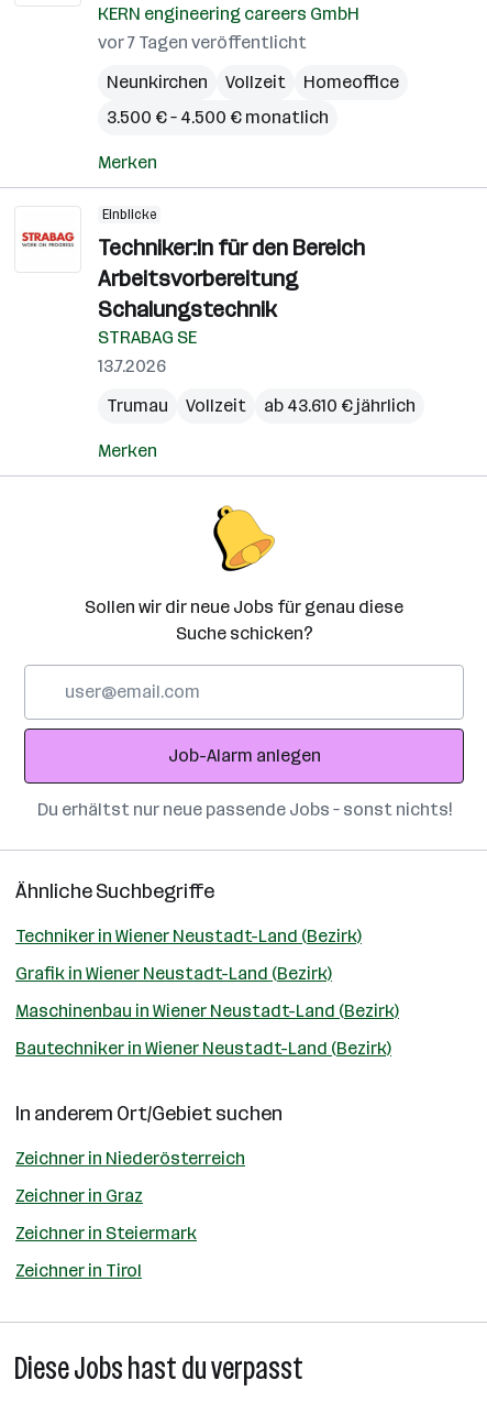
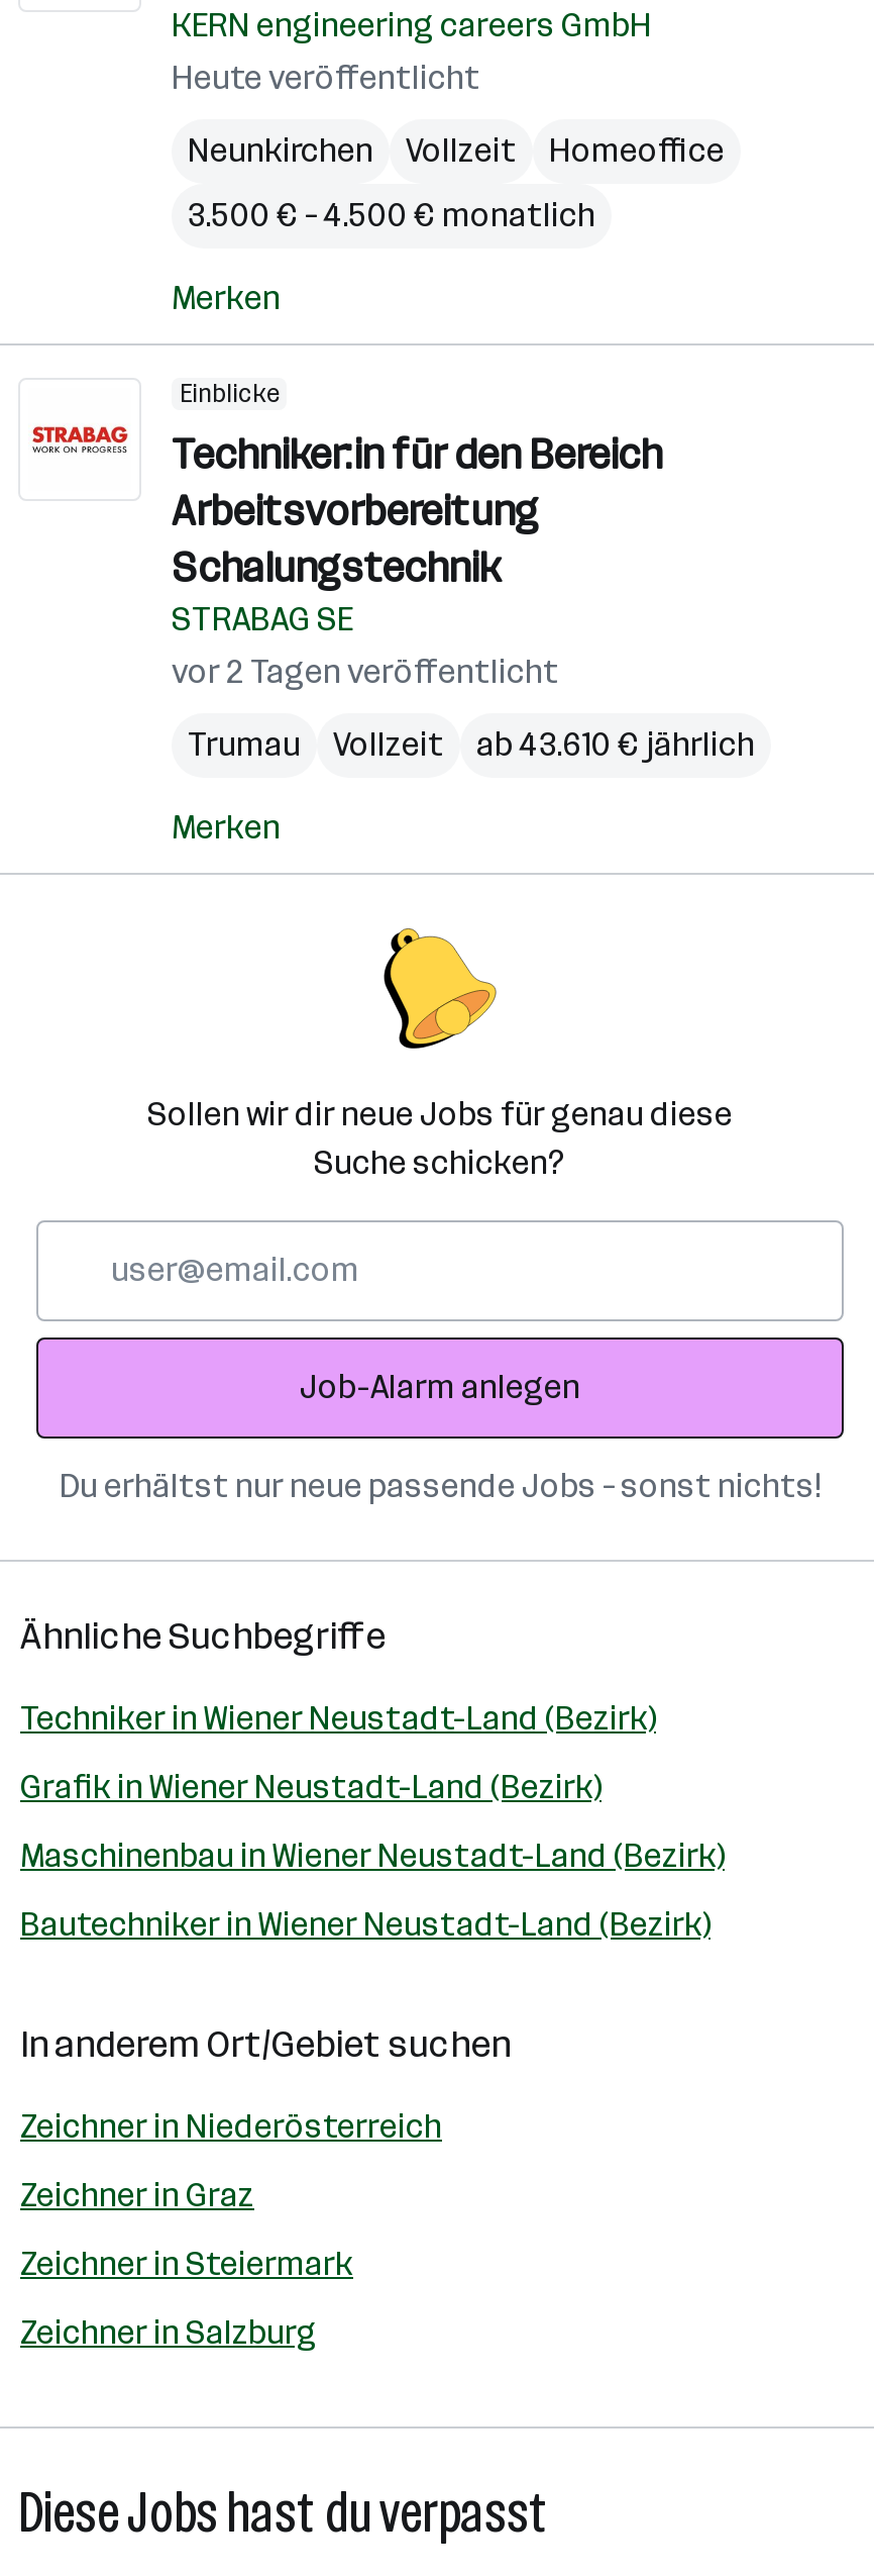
- vor 7 Tagen veröffentlicht
+ Heute veröffentlicht

- 13.7.2026
+ vor 2 Tagen veröffentlicht

- Zeichner in Tirol
+ Zeichner in Salzburg
